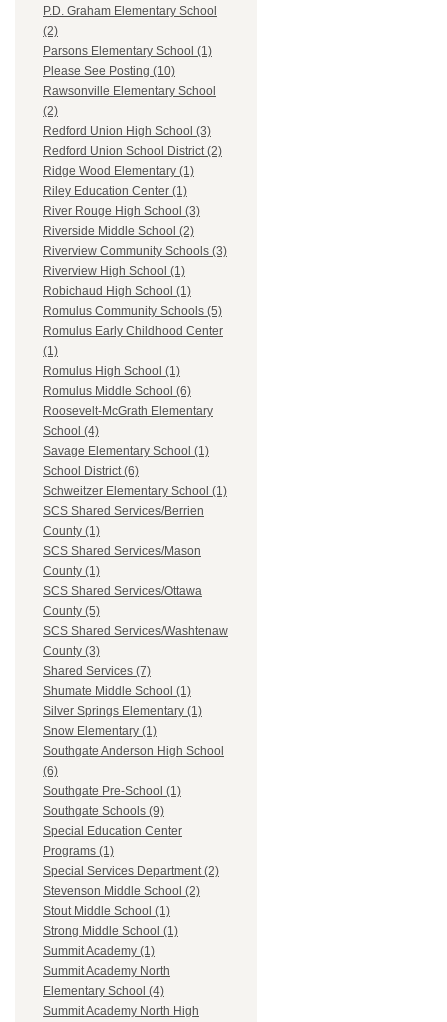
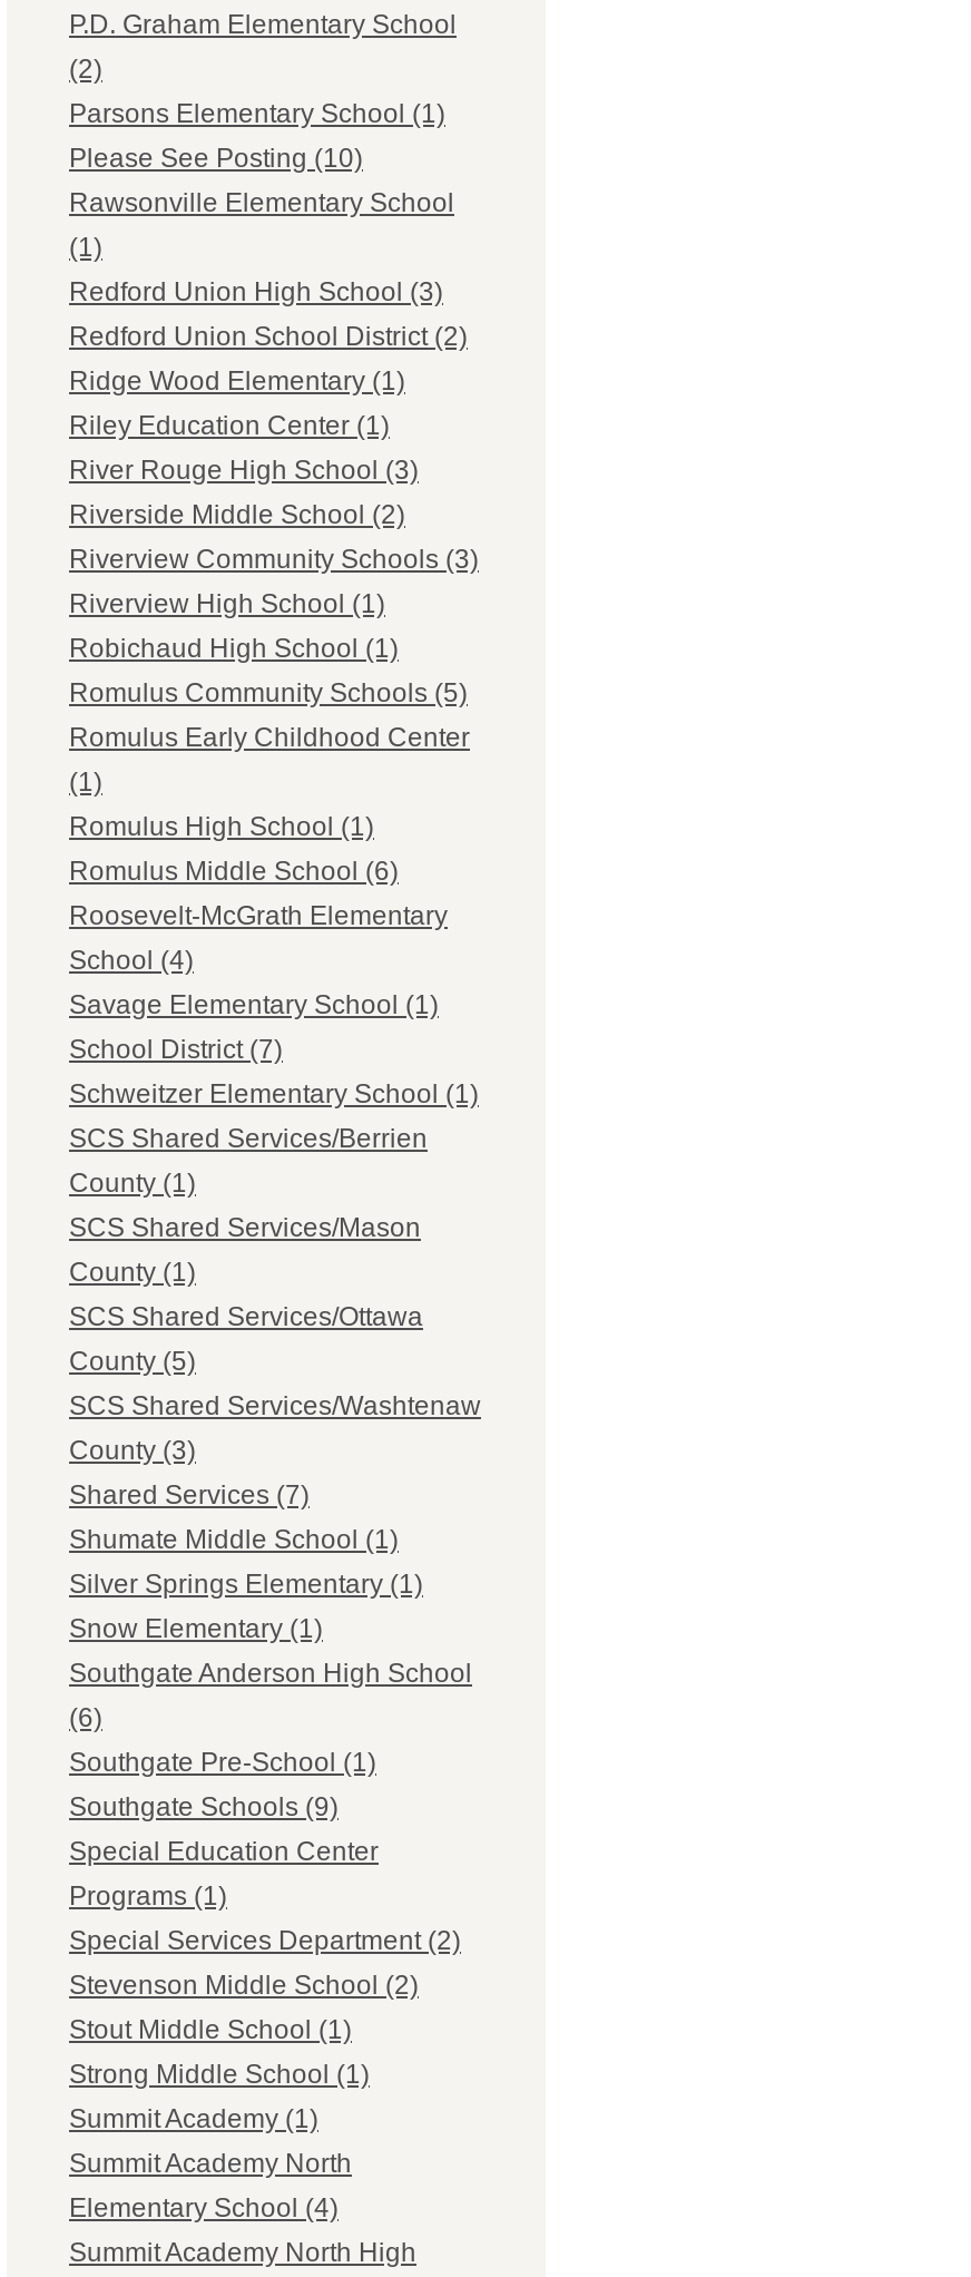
- (2)
+ (1)

- School District (6)
+ School District (7)
